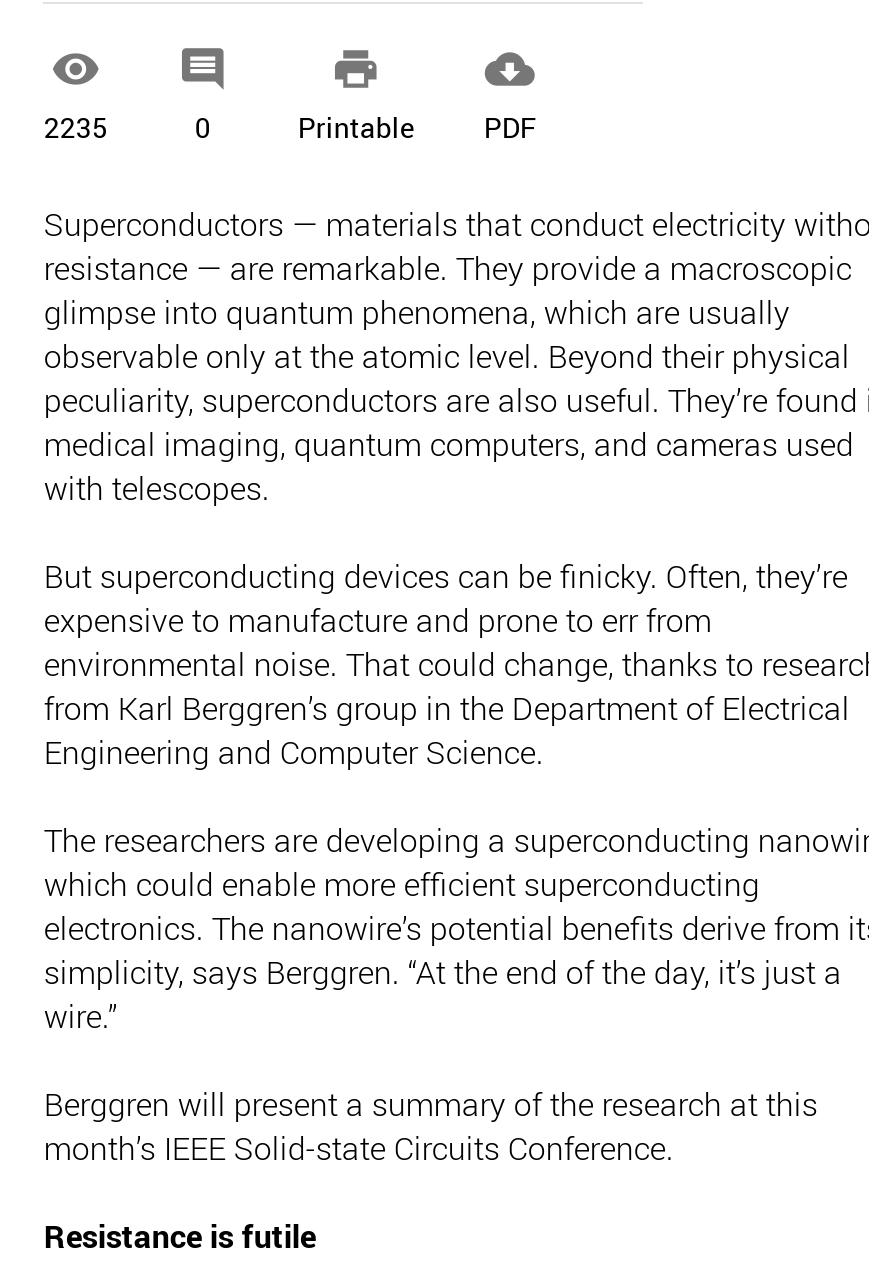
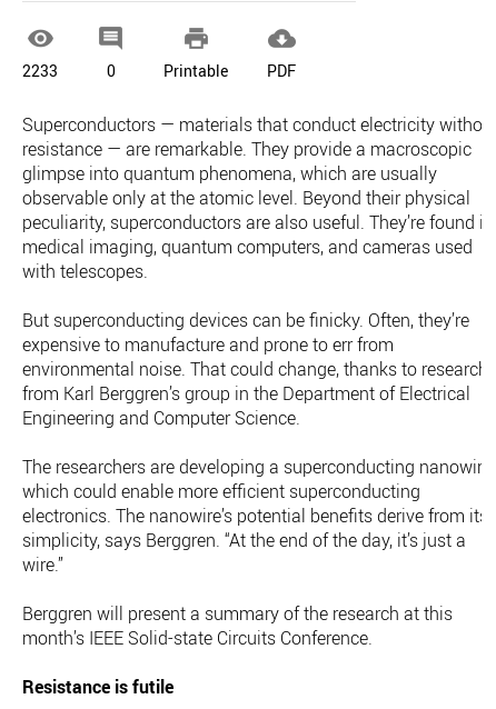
- 2235
+ 2233
